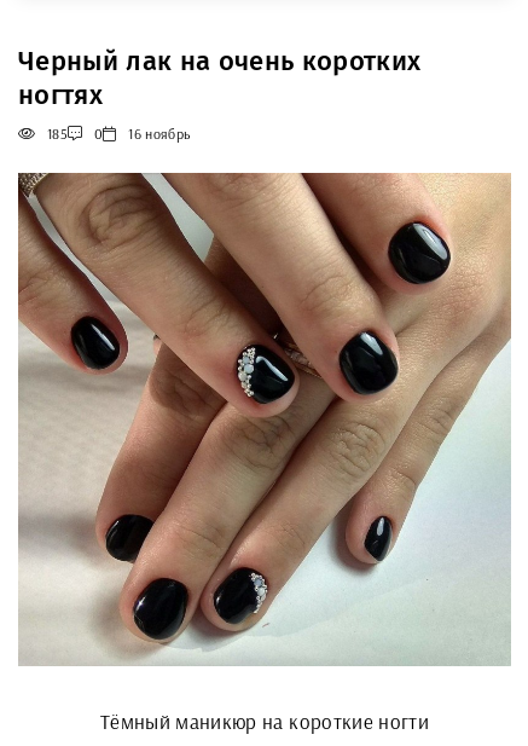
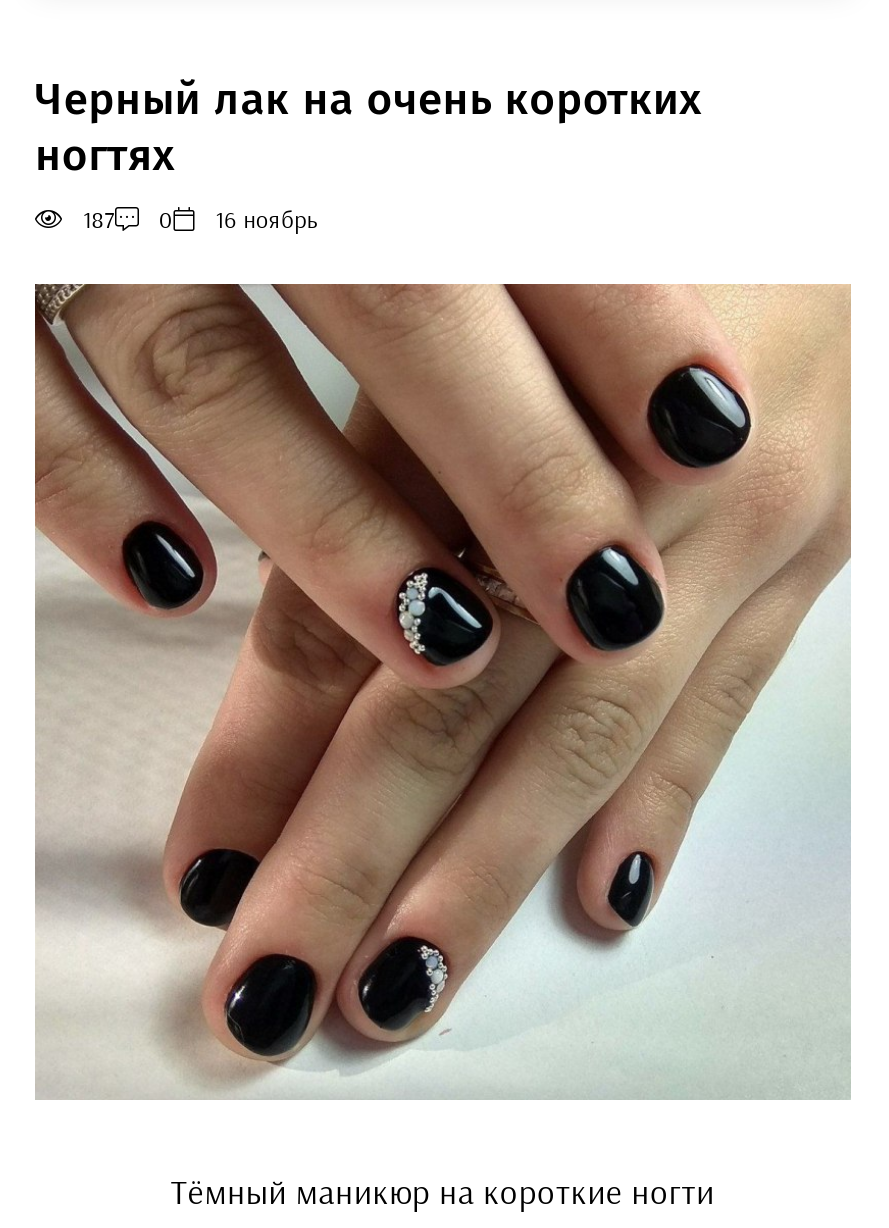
- 185 0 16 ноябрь
+ 187 0 16 ноябрь
